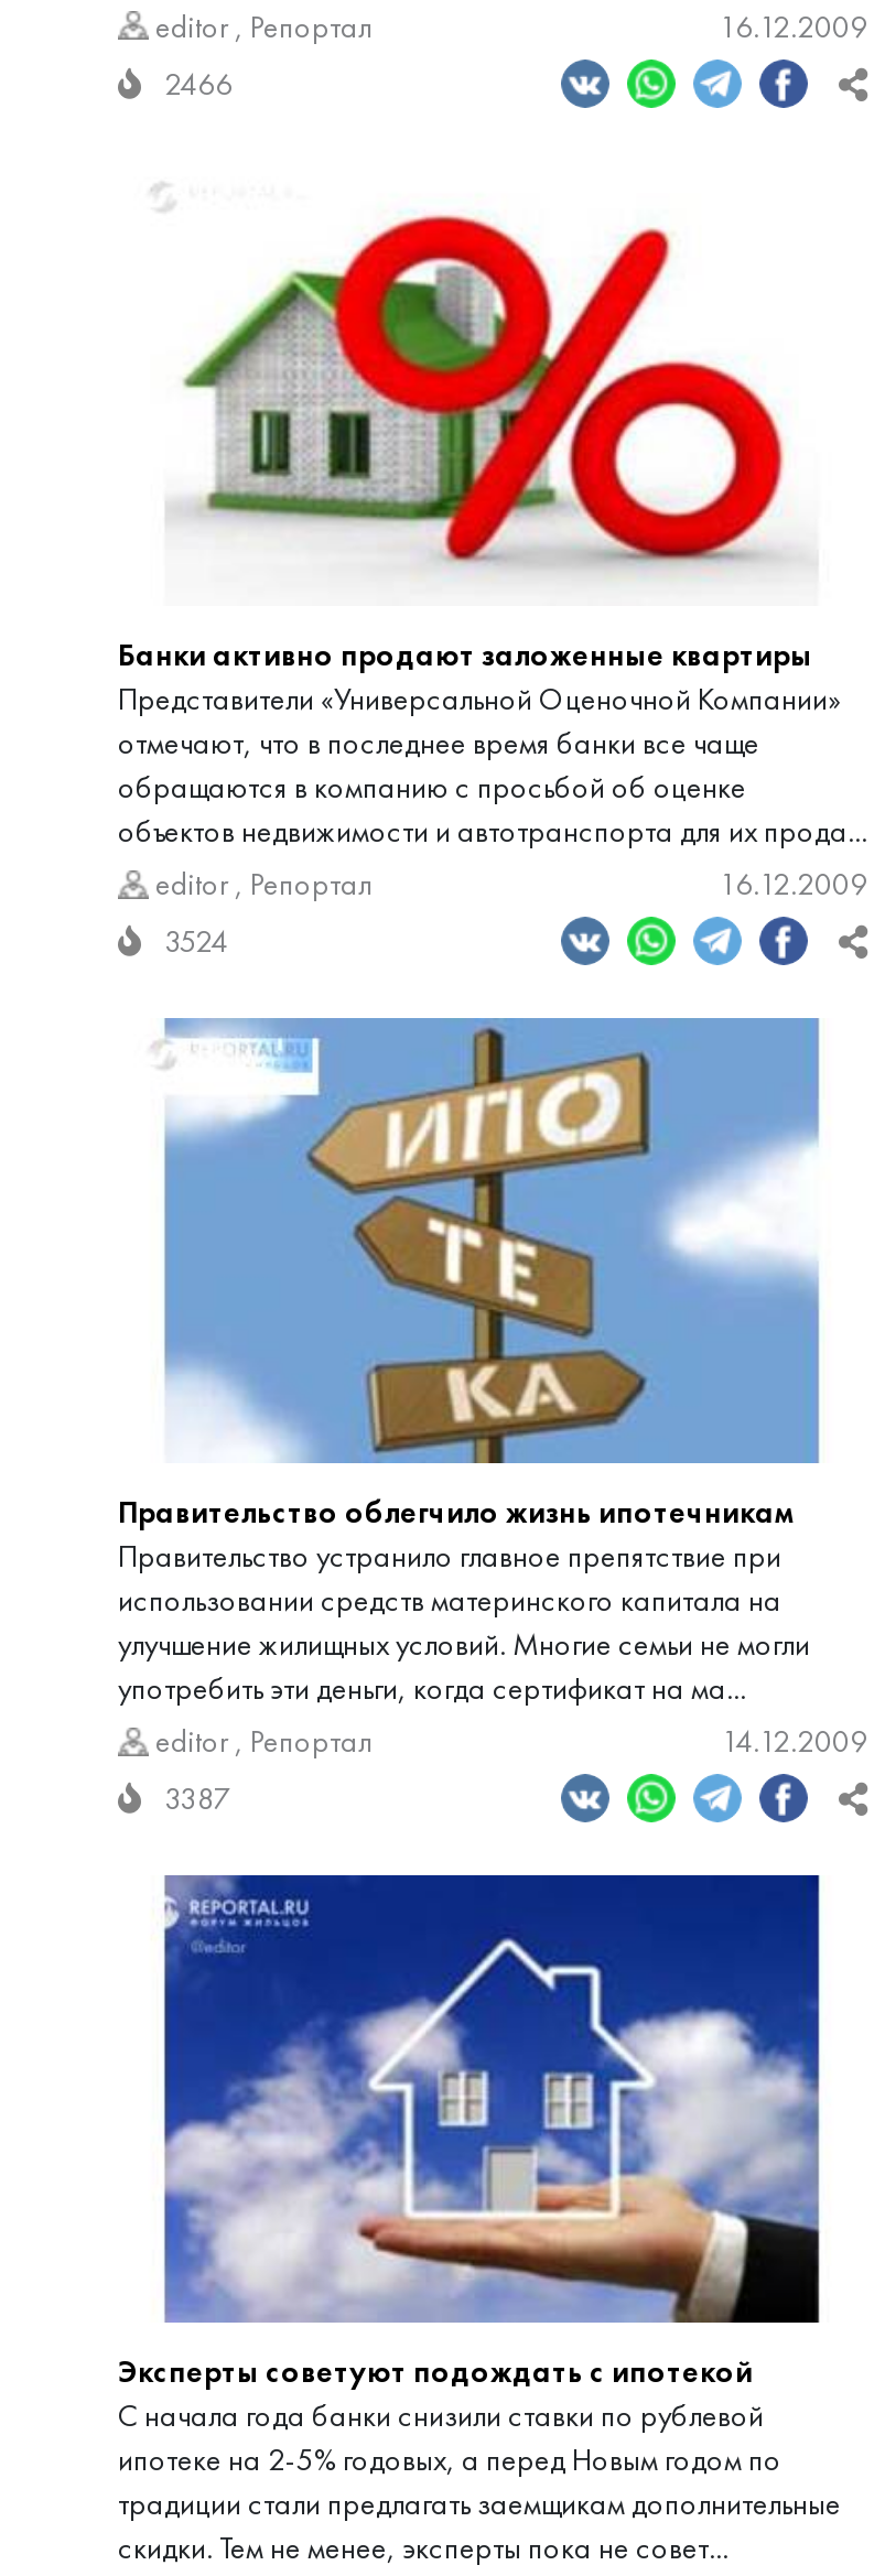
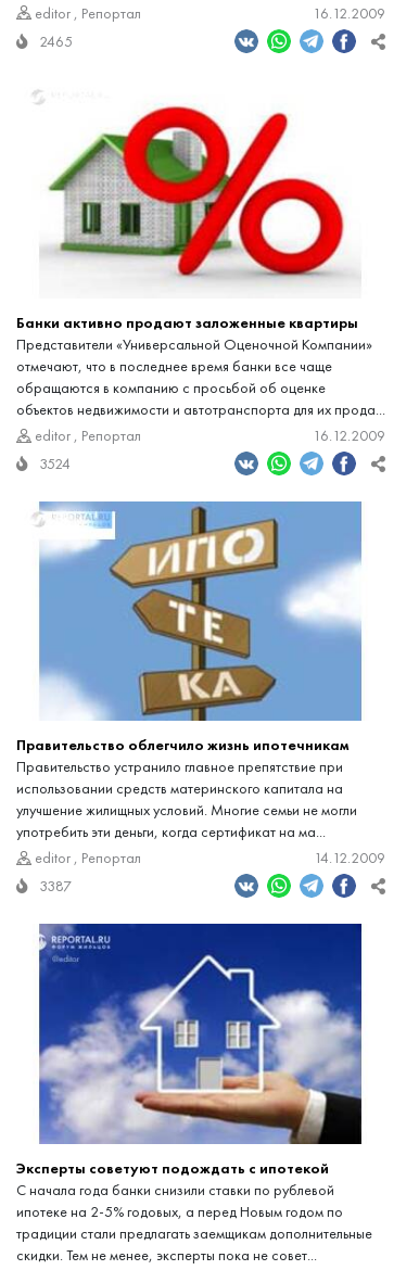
- 2466
+ 2465
